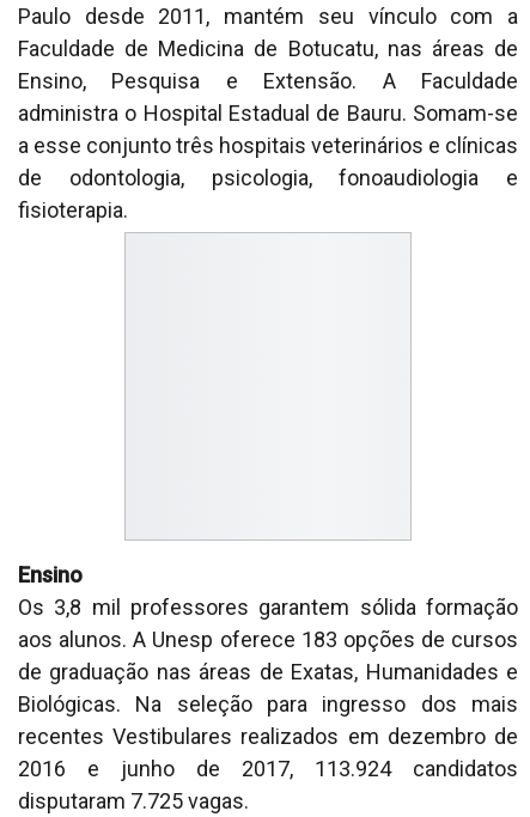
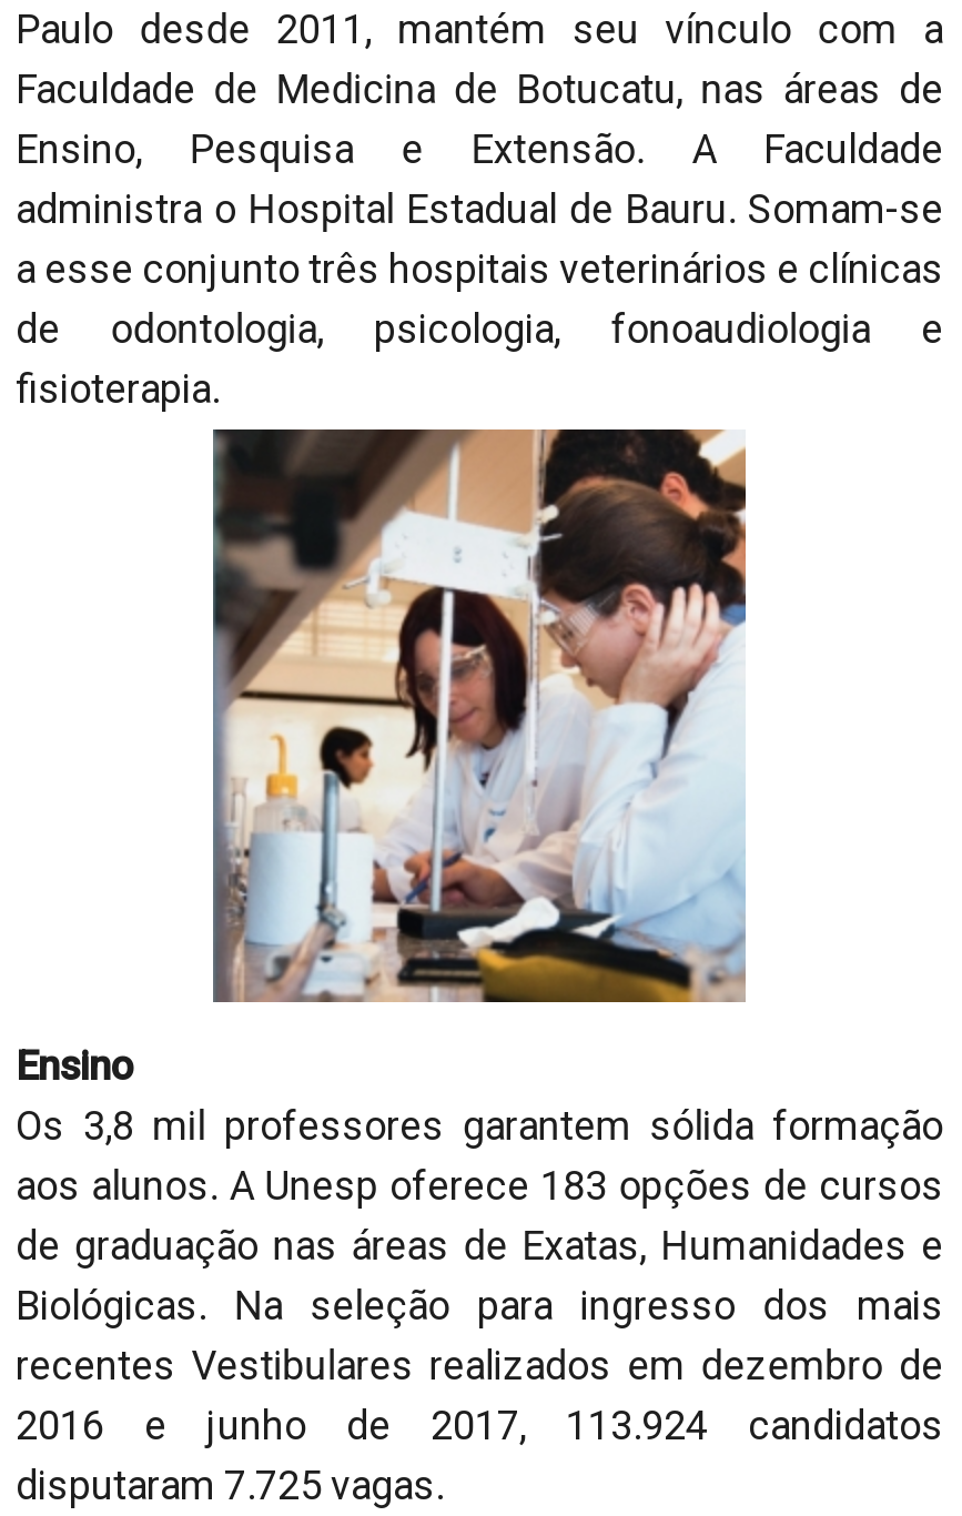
+ [image]
